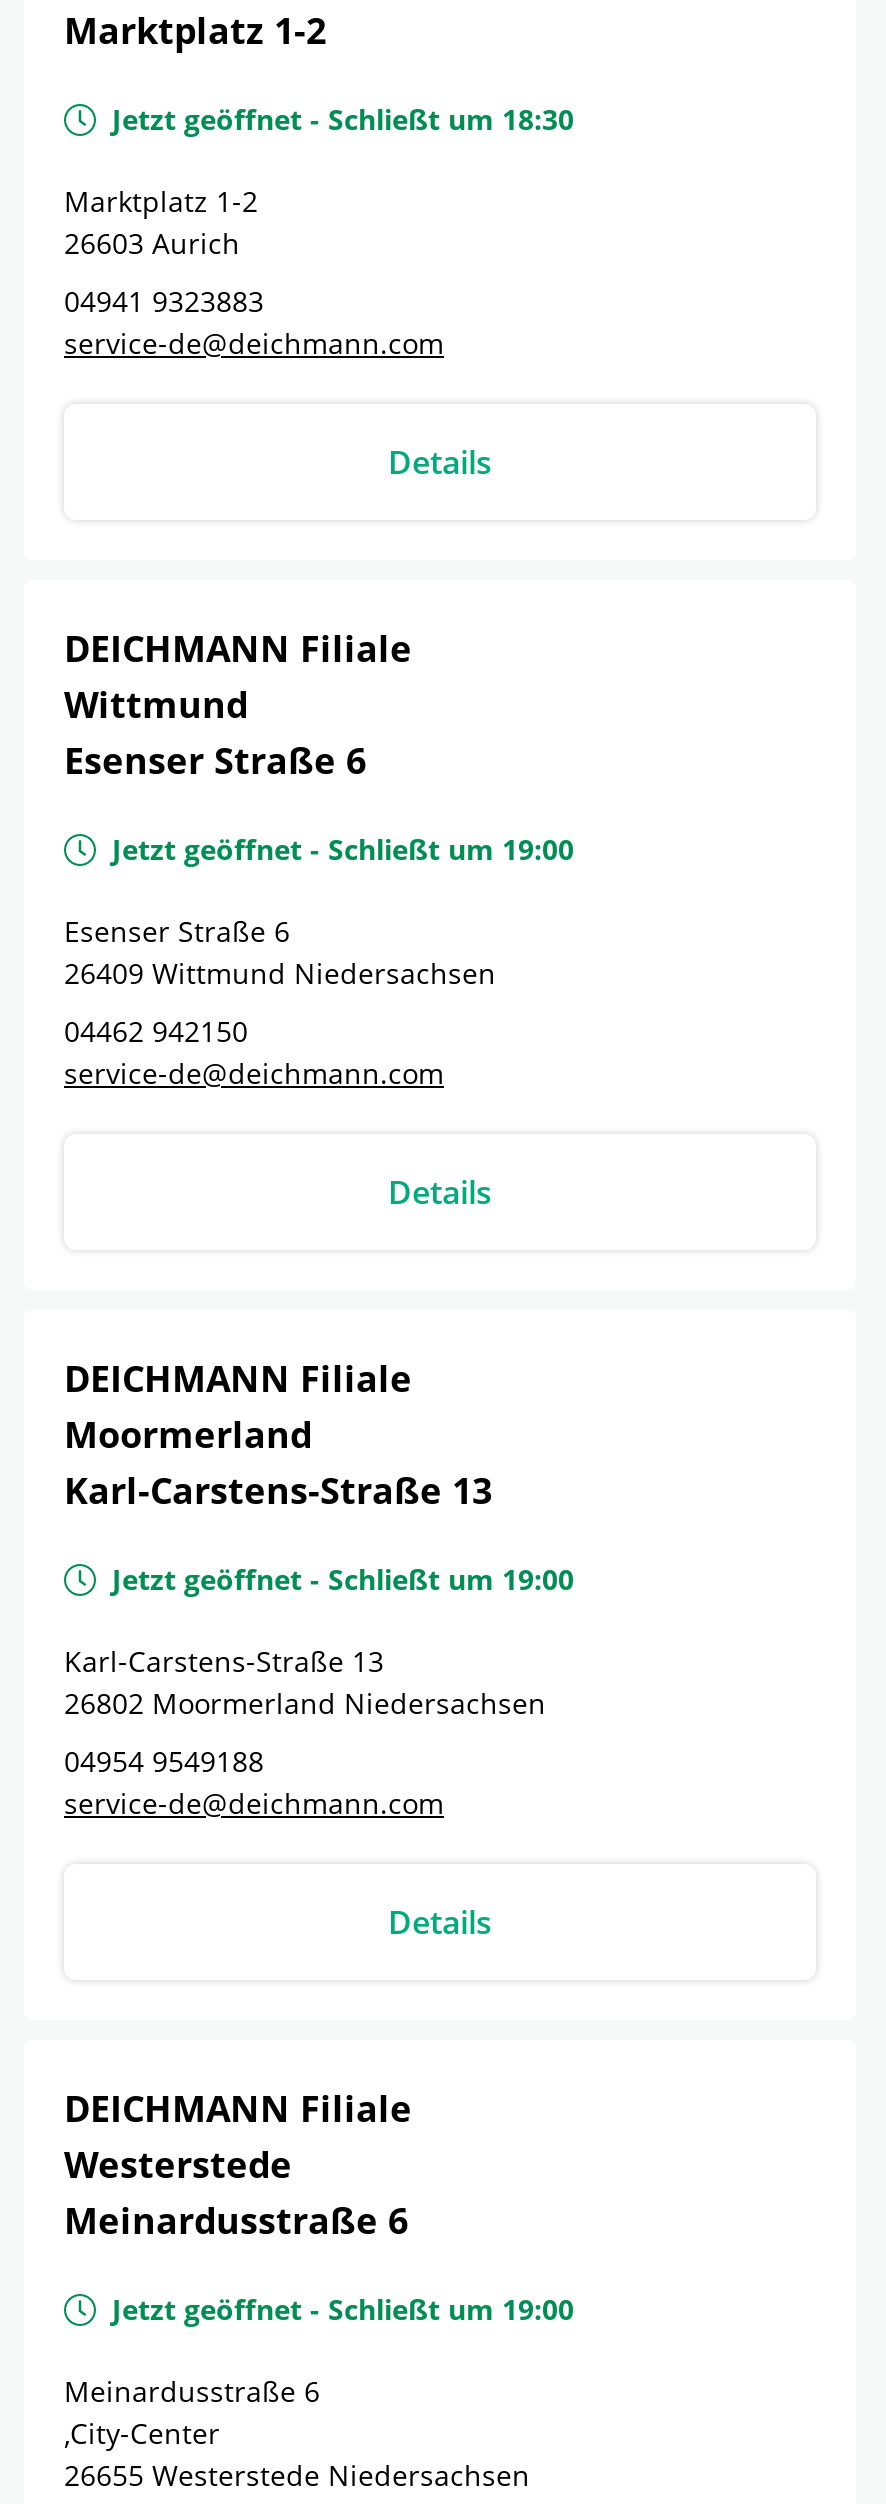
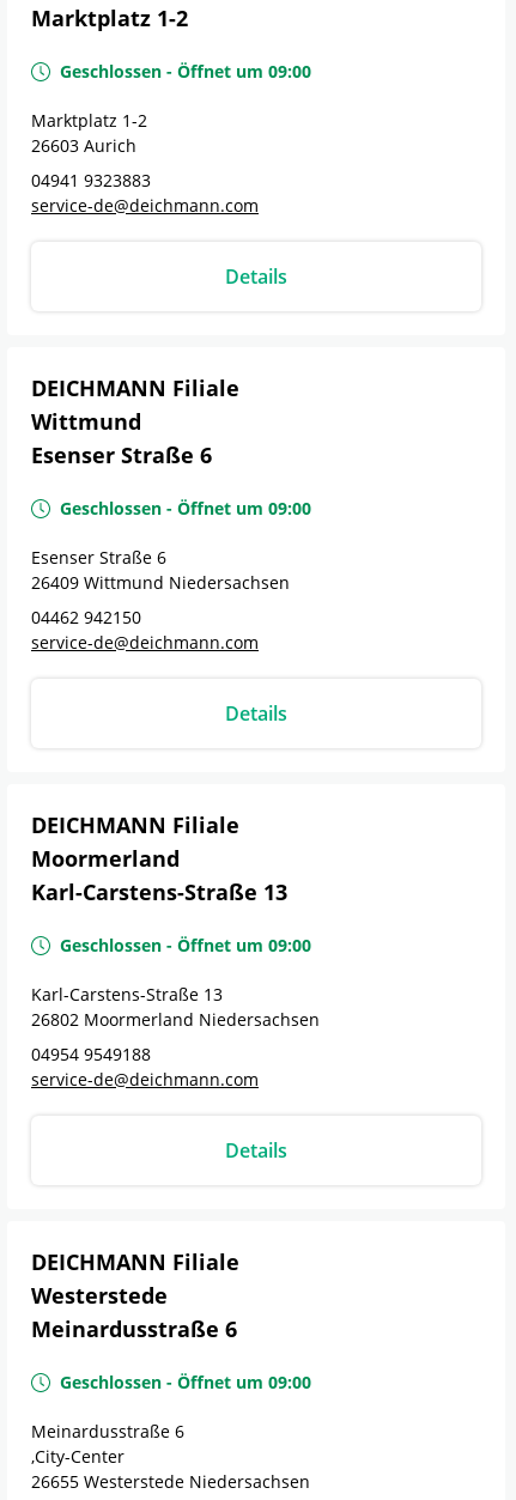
- Jetzt geöffnet - Schließt um 18:30
+ Geschlossen - Öffnet um 09:00

- Jetzt geöffnet - Schließt um 19:00
+ Geschlossen - Öffnet um 09:00

- Jetzt geöffnet - Schließt um 19:00
+ Geschlossen - Öffnet um 09:00

- Jetzt geöffnet - Schließt um 19:00
+ Geschlossen - Öffnet um 09:00
